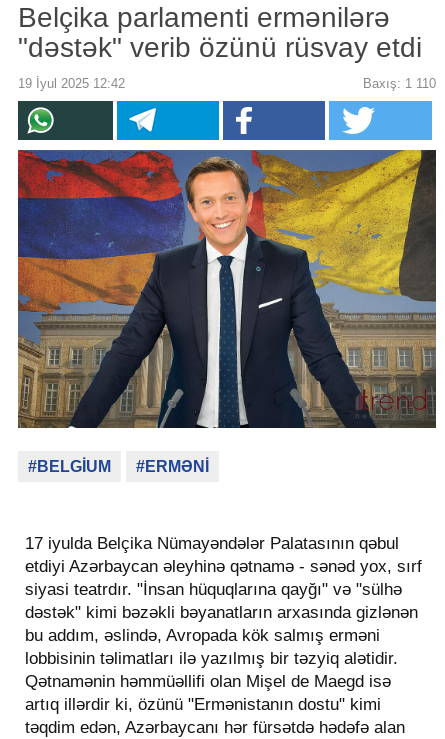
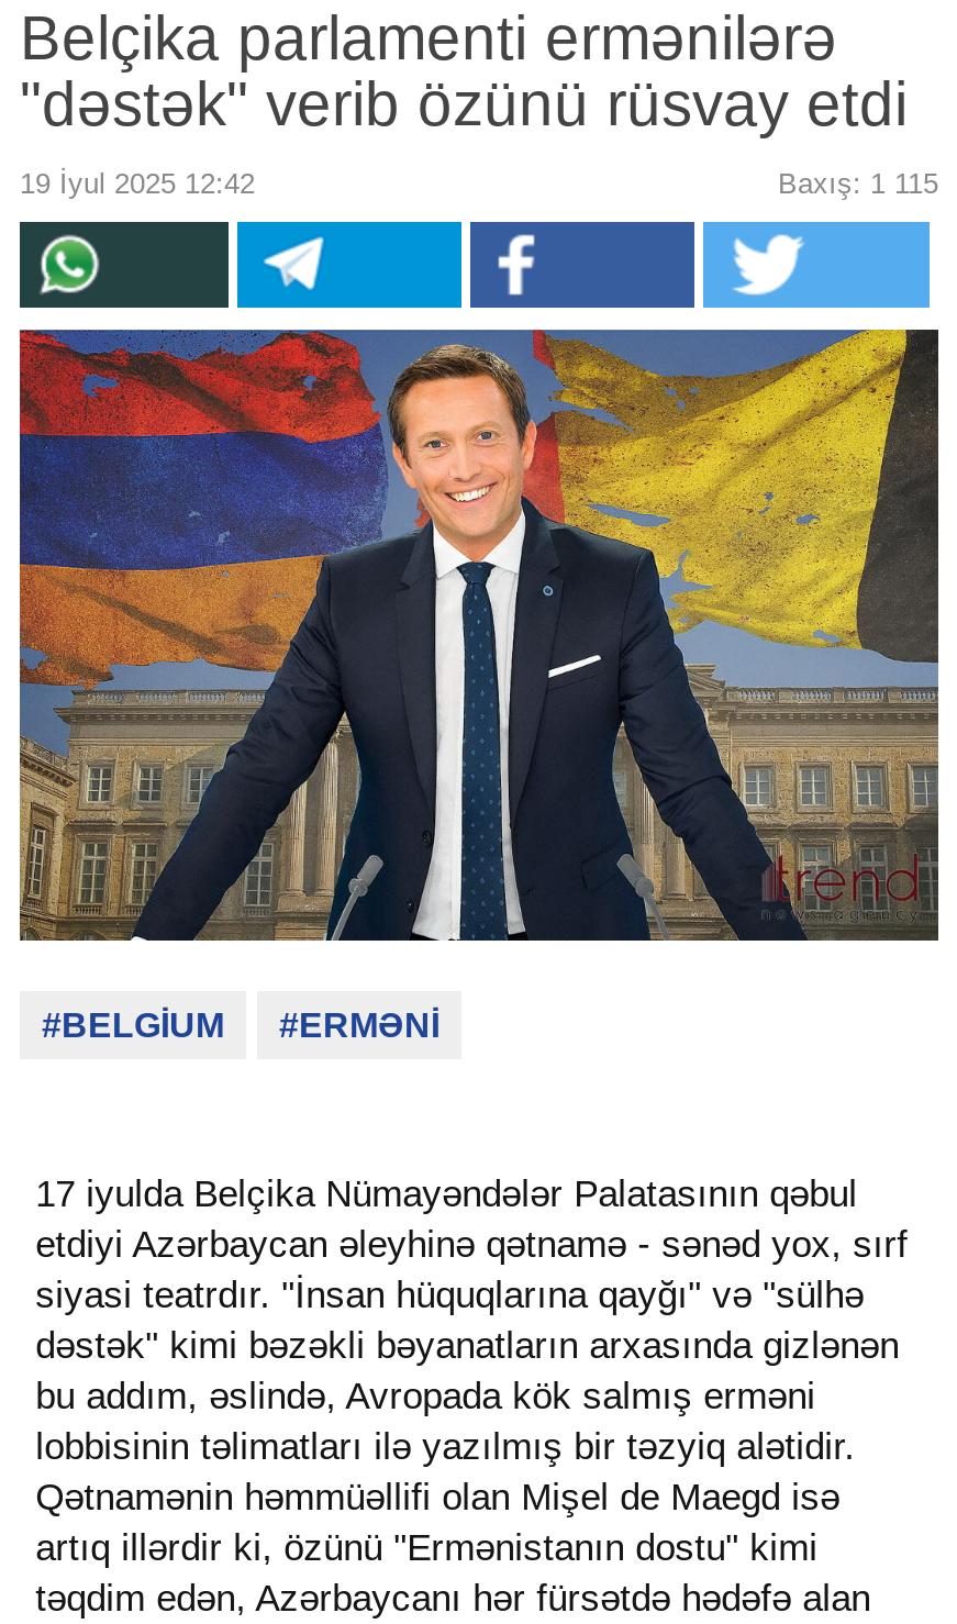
- Baxış: 1 110
+ Baxış: 1 115
